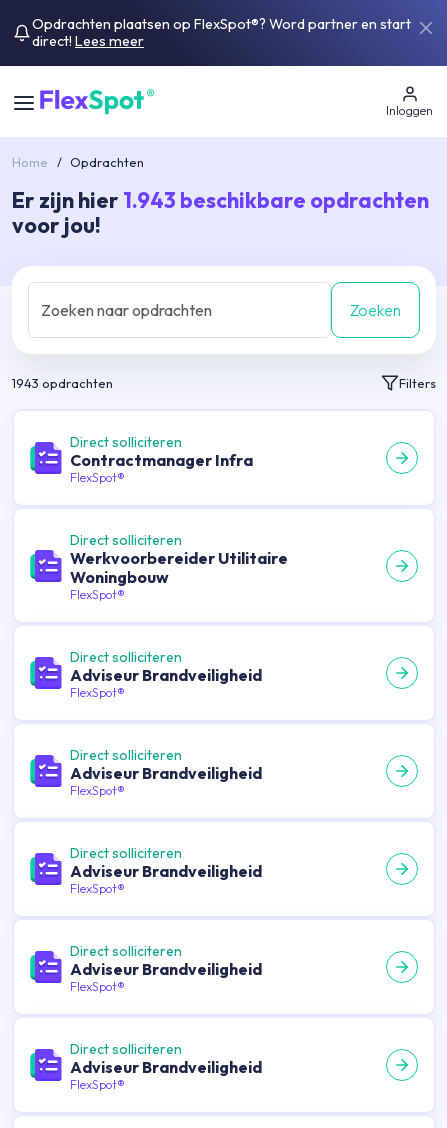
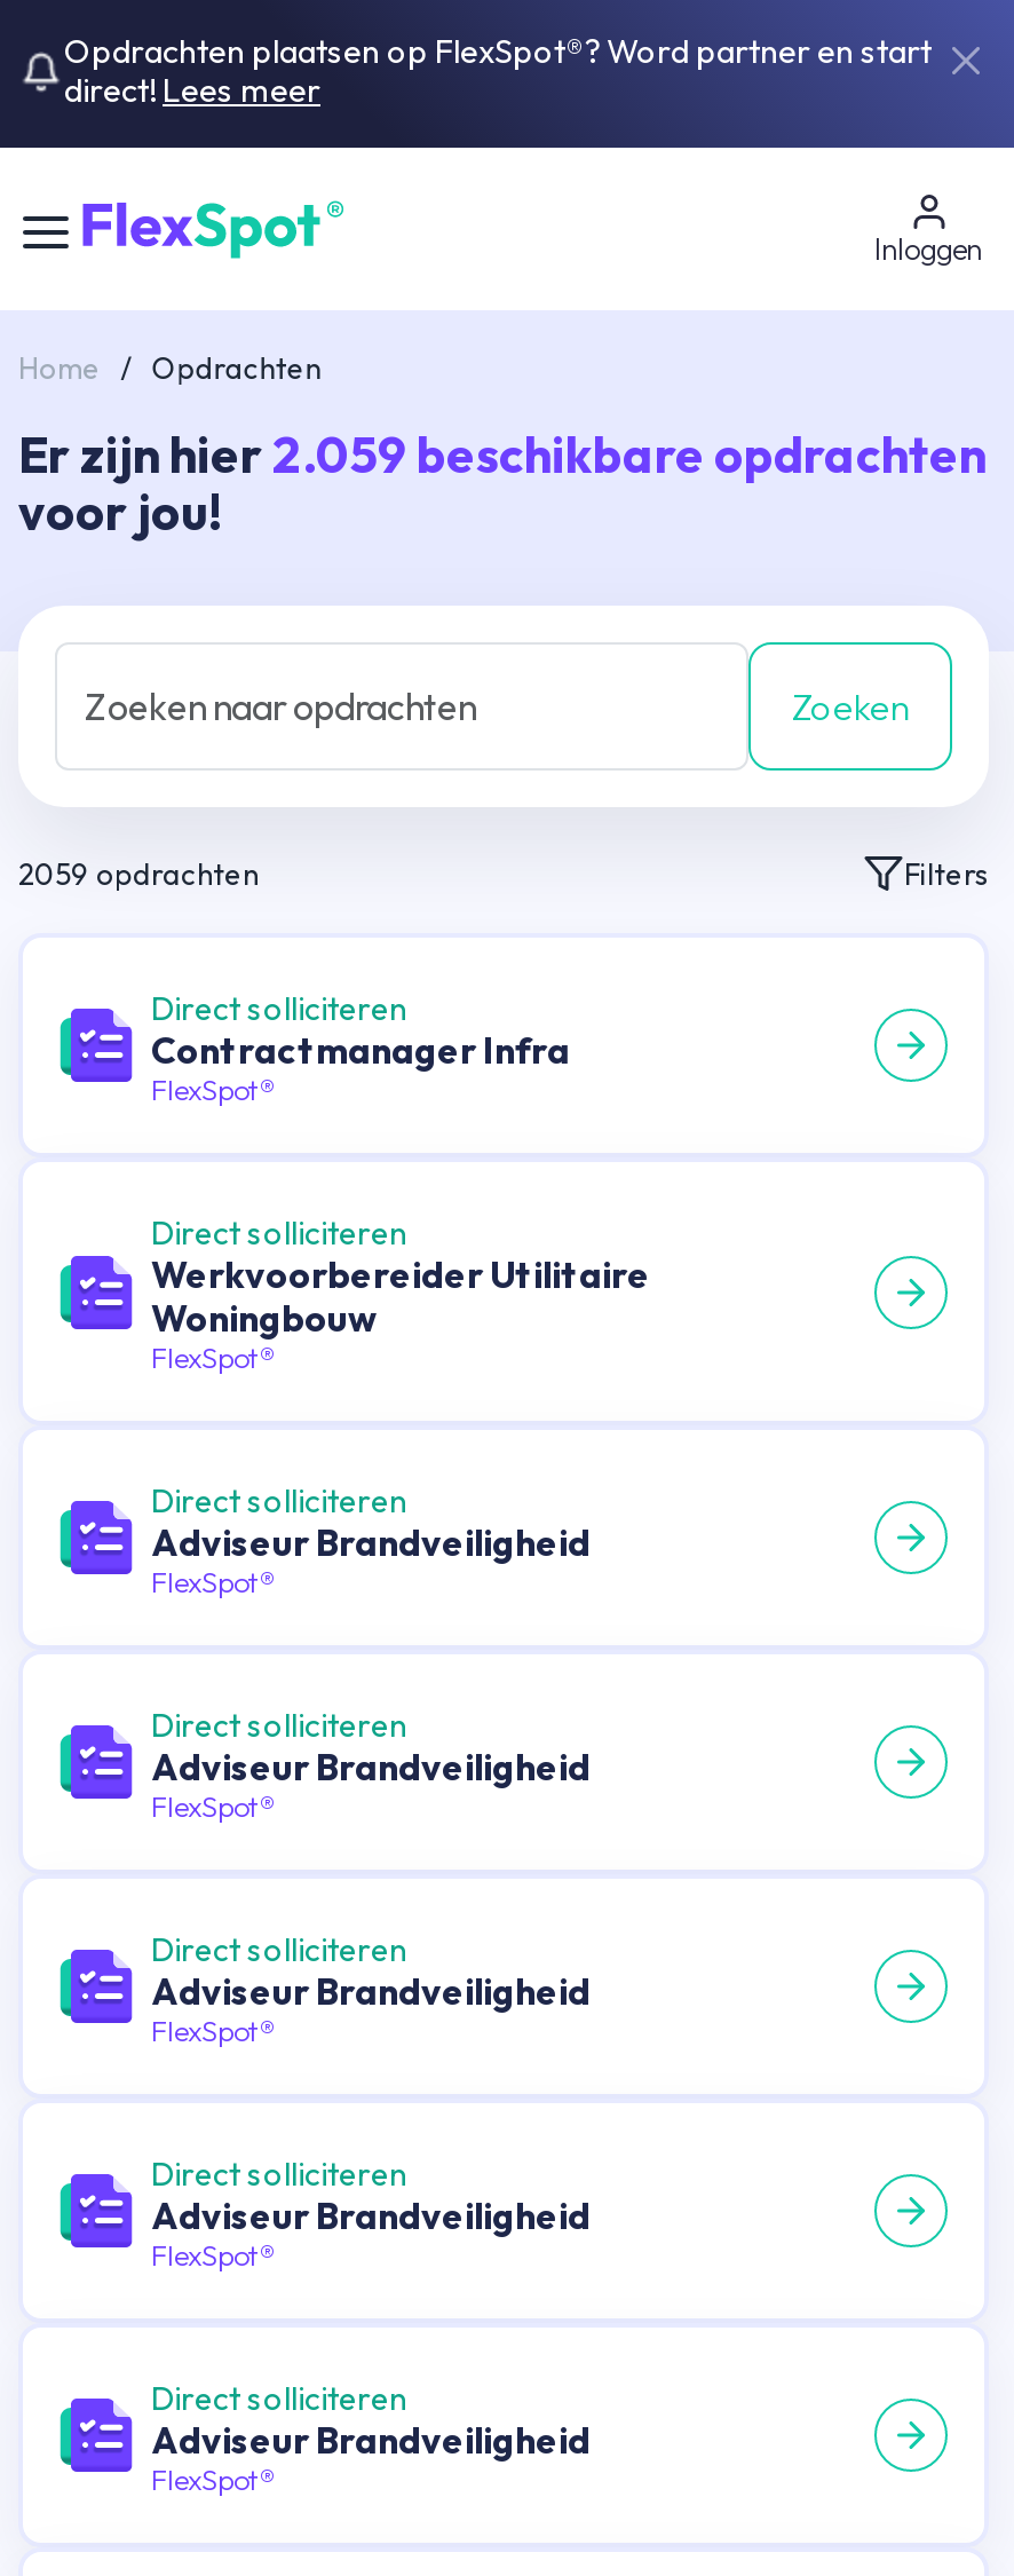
- Er zijn hier 1.943 beschikbare opdrachten
+ Er zijn hier 2.059 beschikbare opdrachten

- 1943 opdrachten
+ 2059 opdrachten
